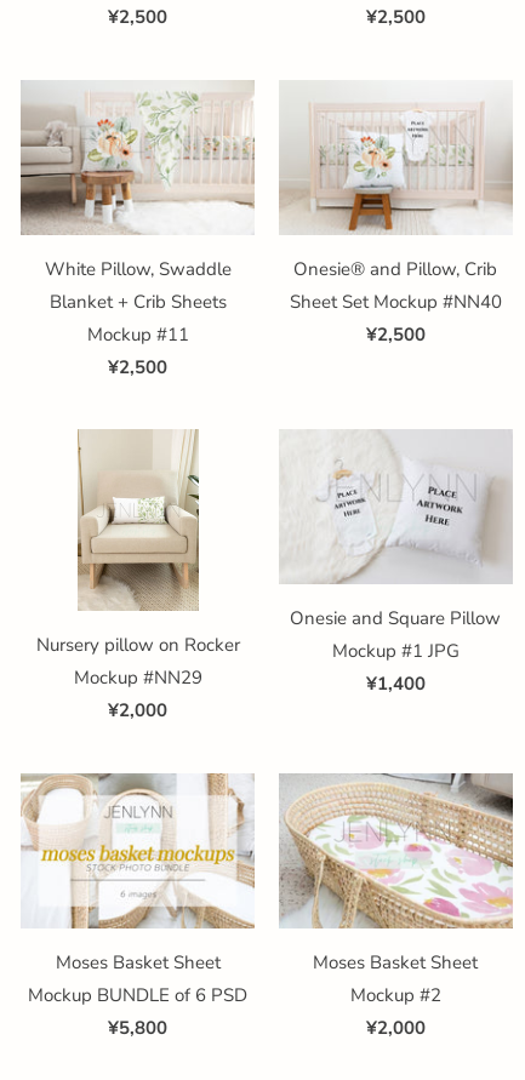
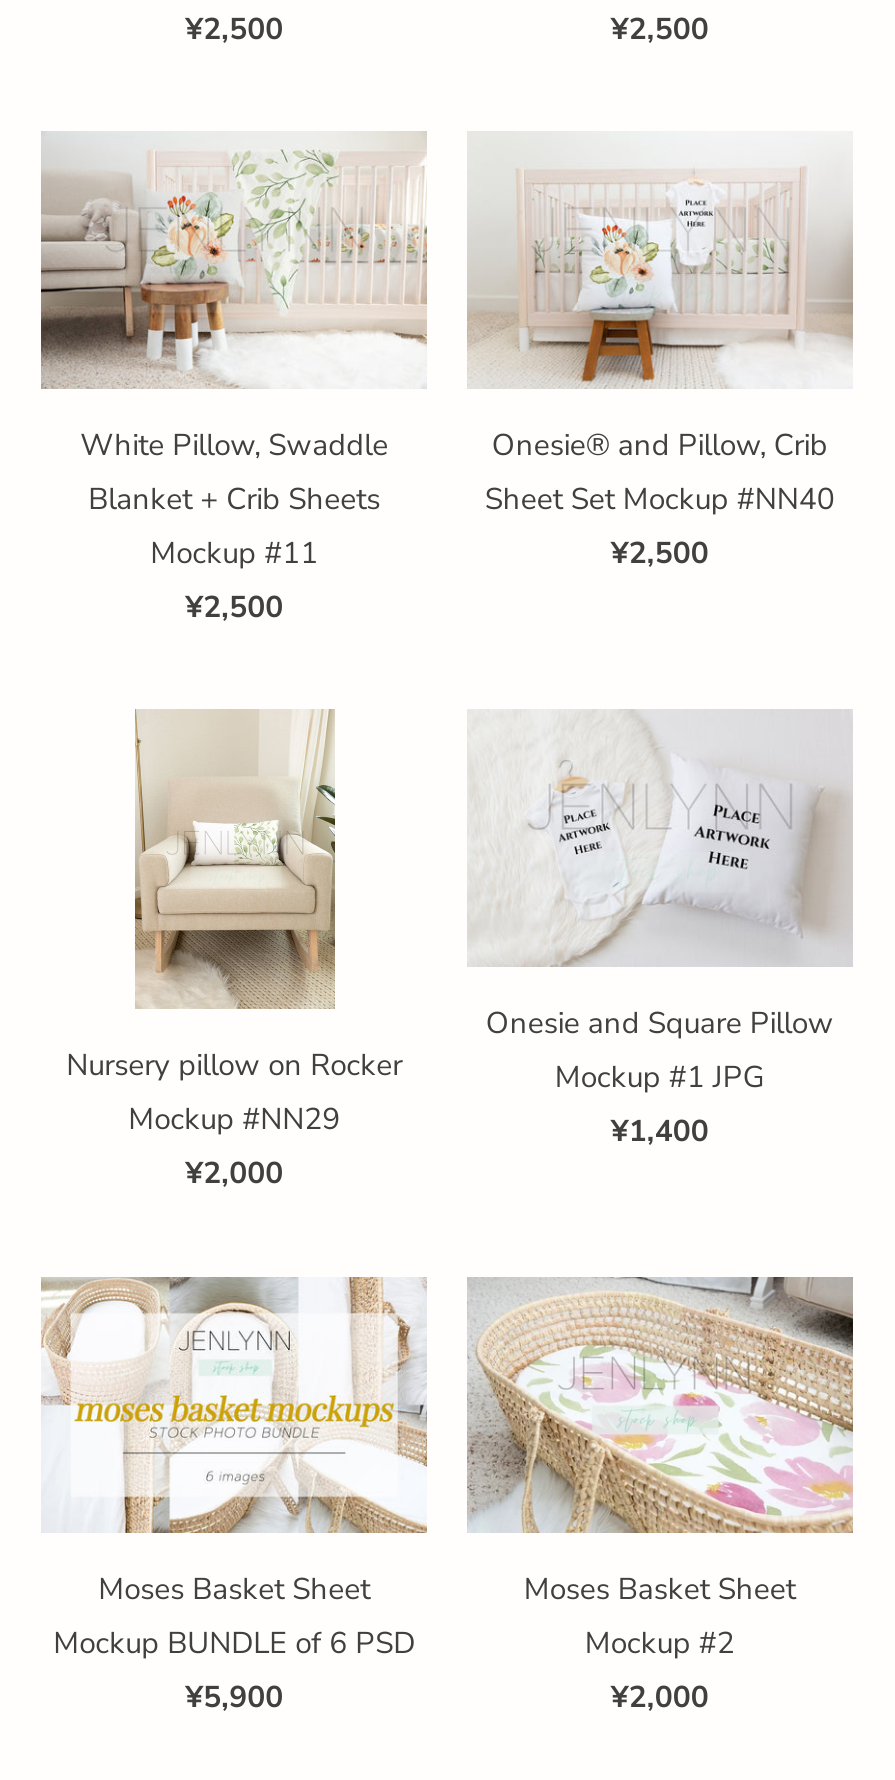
- ¥5,800
+ ¥5,900
